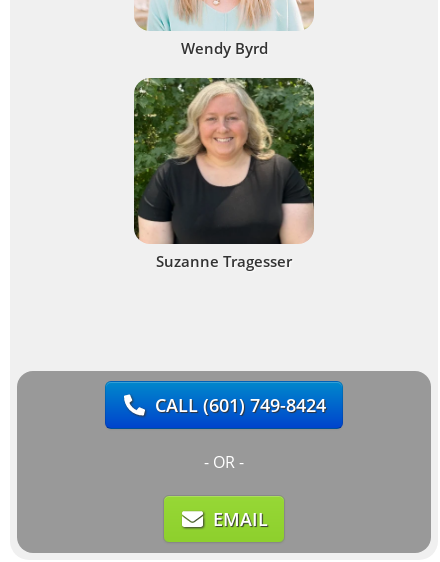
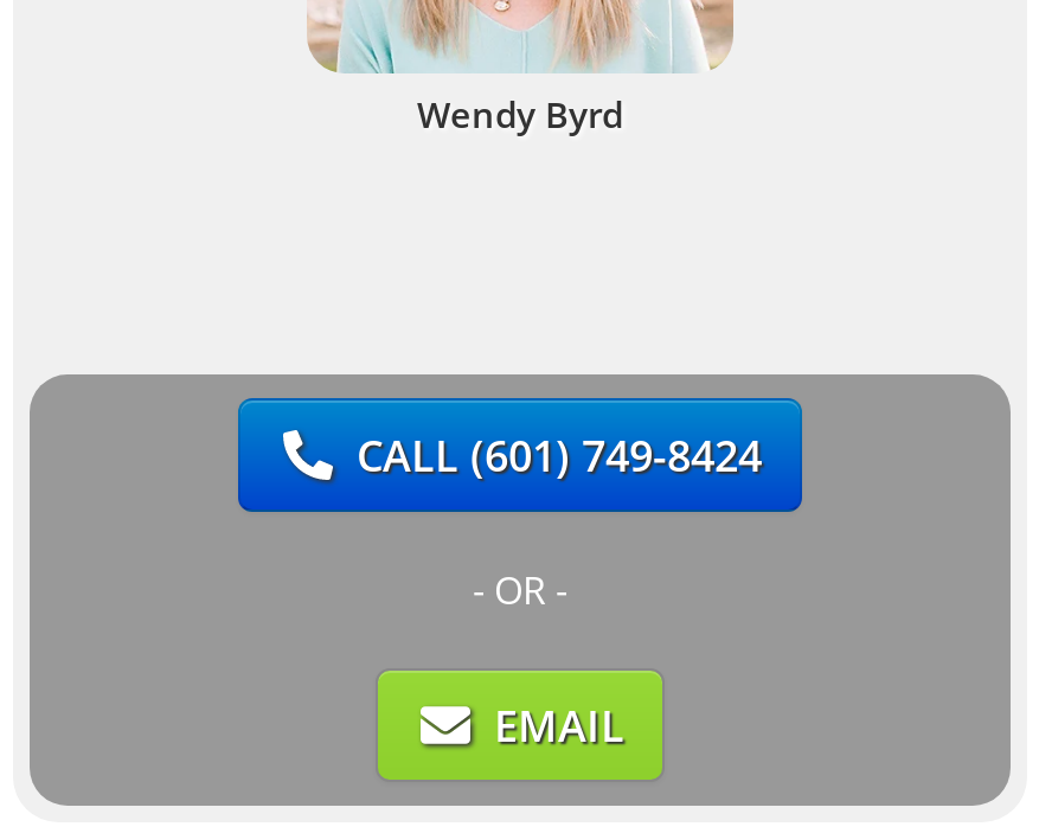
- [image]
- Suzanne Tragesser
